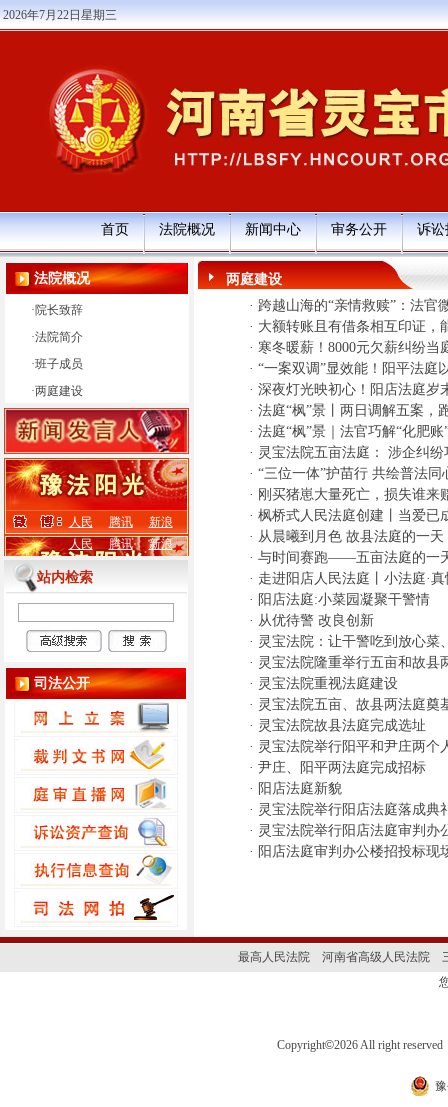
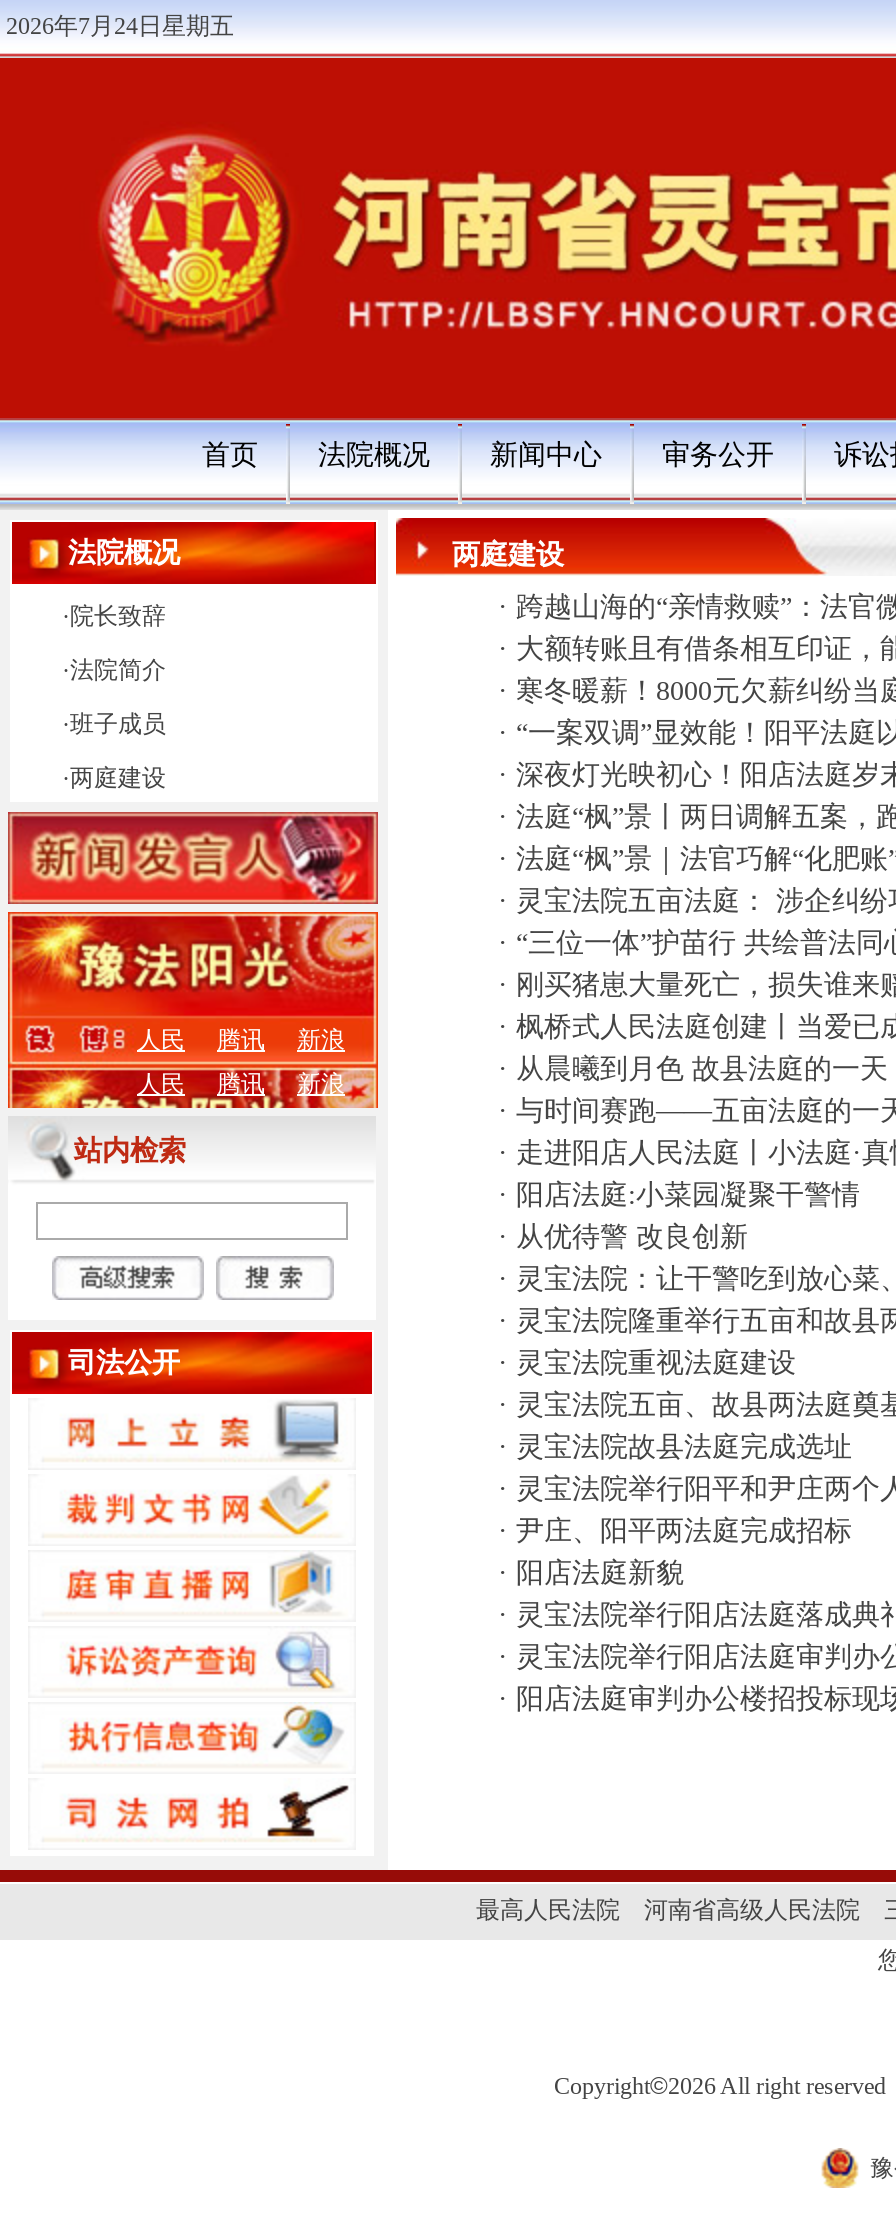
- 2026年7月22日星期三
+ 2026年7月24日星期五
